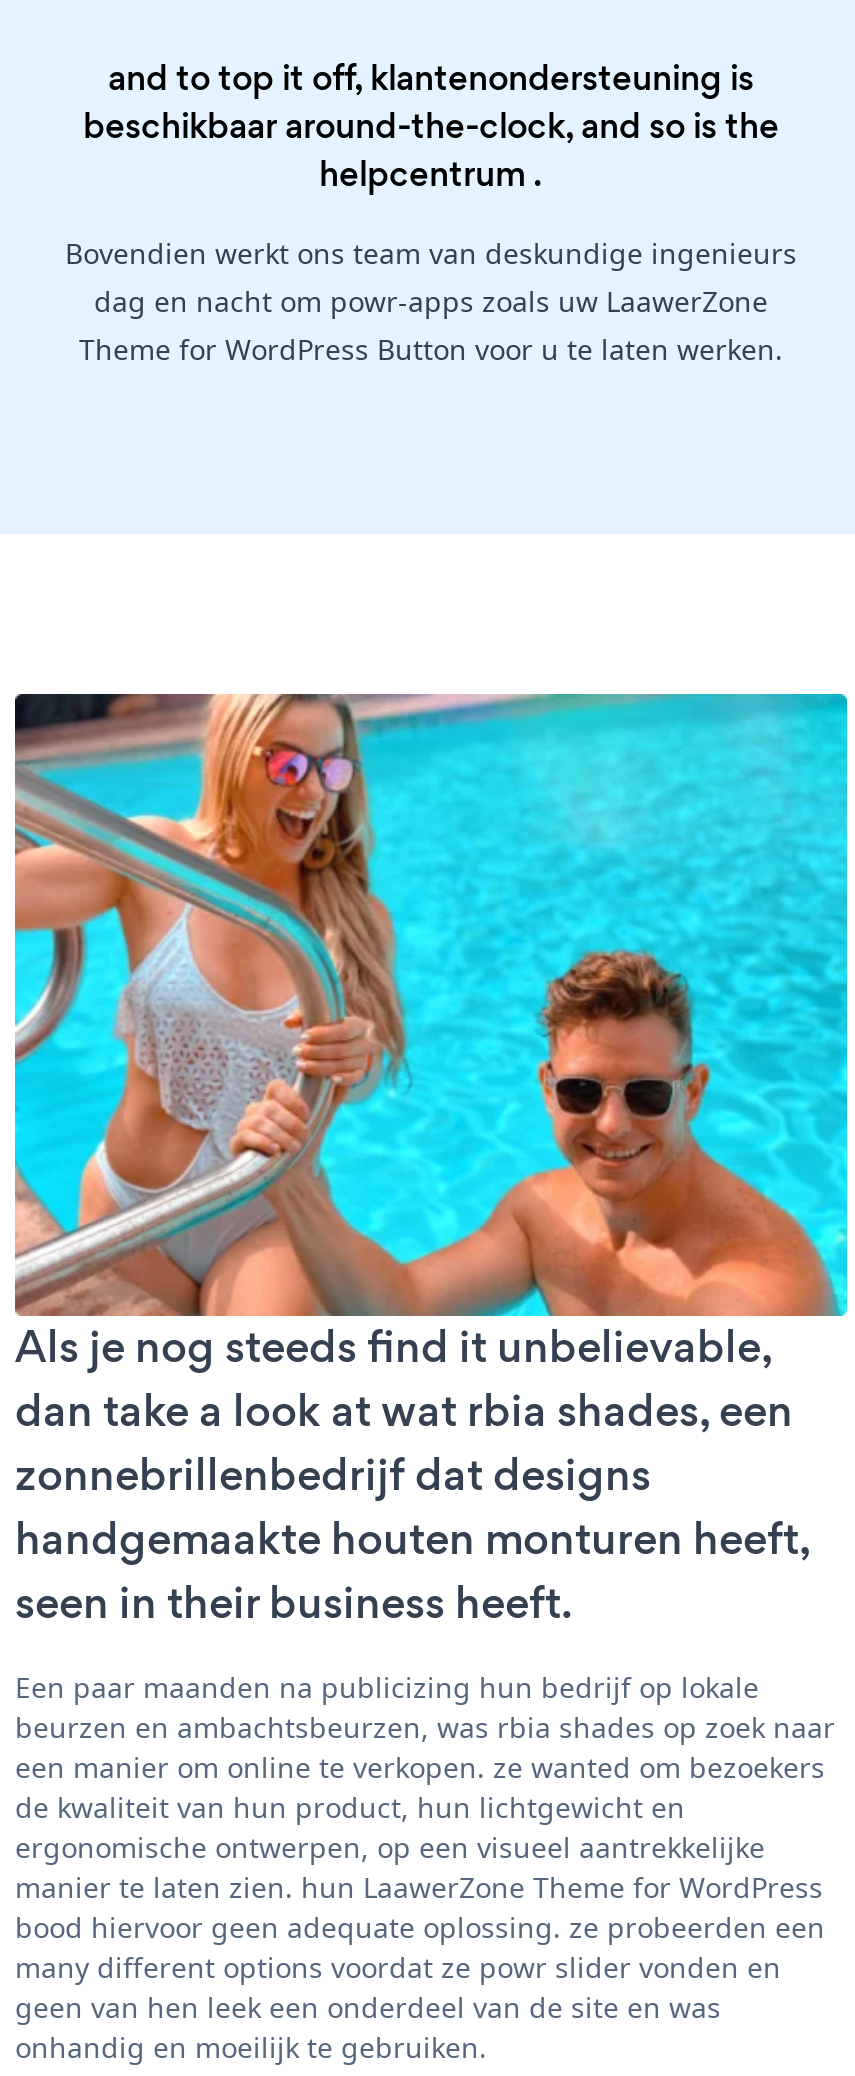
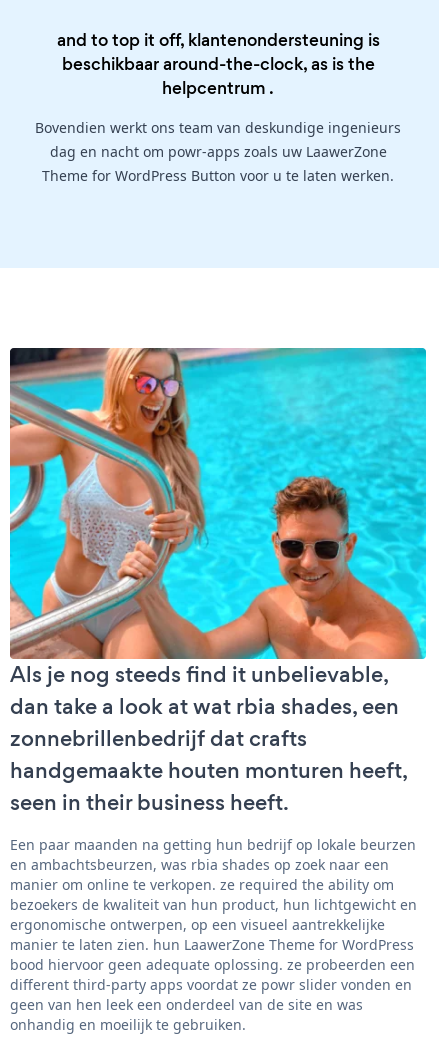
- beschikbaar around-the-clock, and so is the
+ beschikbaar around-the-clock, as is the

- zonnebrillenbedrijf dat designs
+ zonnebrillenbedrijf dat crafts

- Een paar maanden na publicizing hun bedrijf op lokale
- beurzen en ambachtsbeurzen, was rbia shades op zoek naar
- een manier om online te verkopen. ze wanted om bezoekers
- de kwaliteit van hun product, hun lichtgewicht en
+ Een paar maanden na getting hun bedrijf op lokale beurzen
+ en ambachtsbeurzen, was rbia shades op zoek naar een
+ manier om online te verkopen. ze required the ability om
+ bezoekers de kwaliteit van hun product, hun lichtgewicht en

- many different options voordat ze powr slider vonden en
+ different third-party apps voordat ze powr slider vonden en
